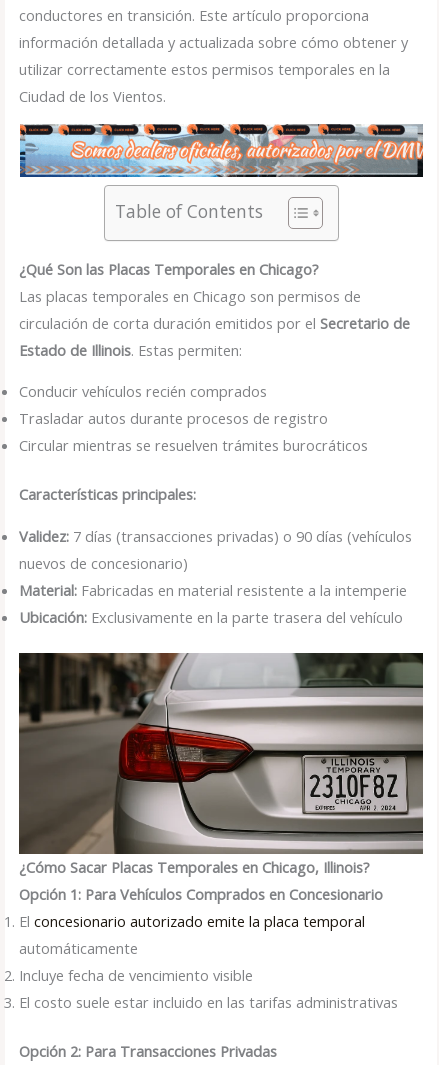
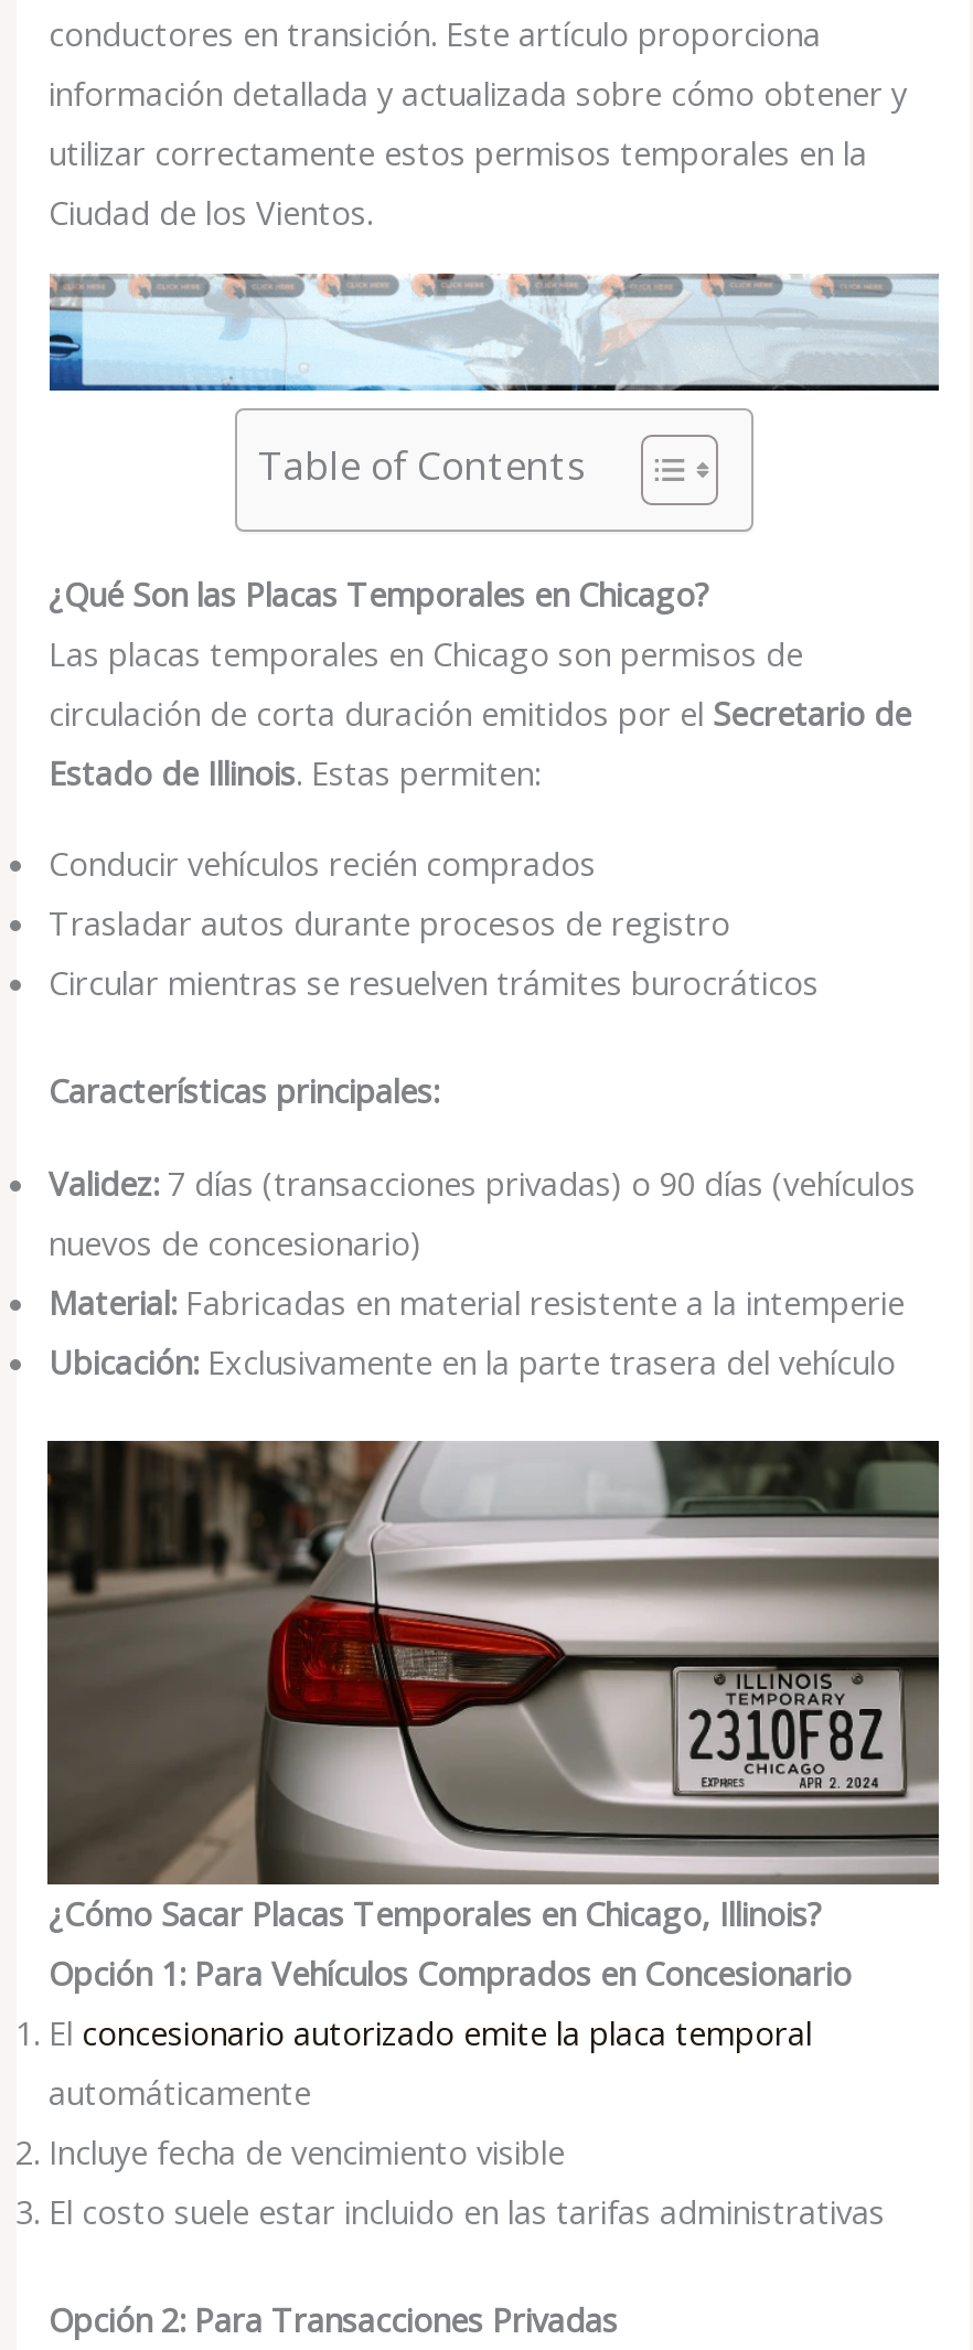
- [image]
+ [image]
